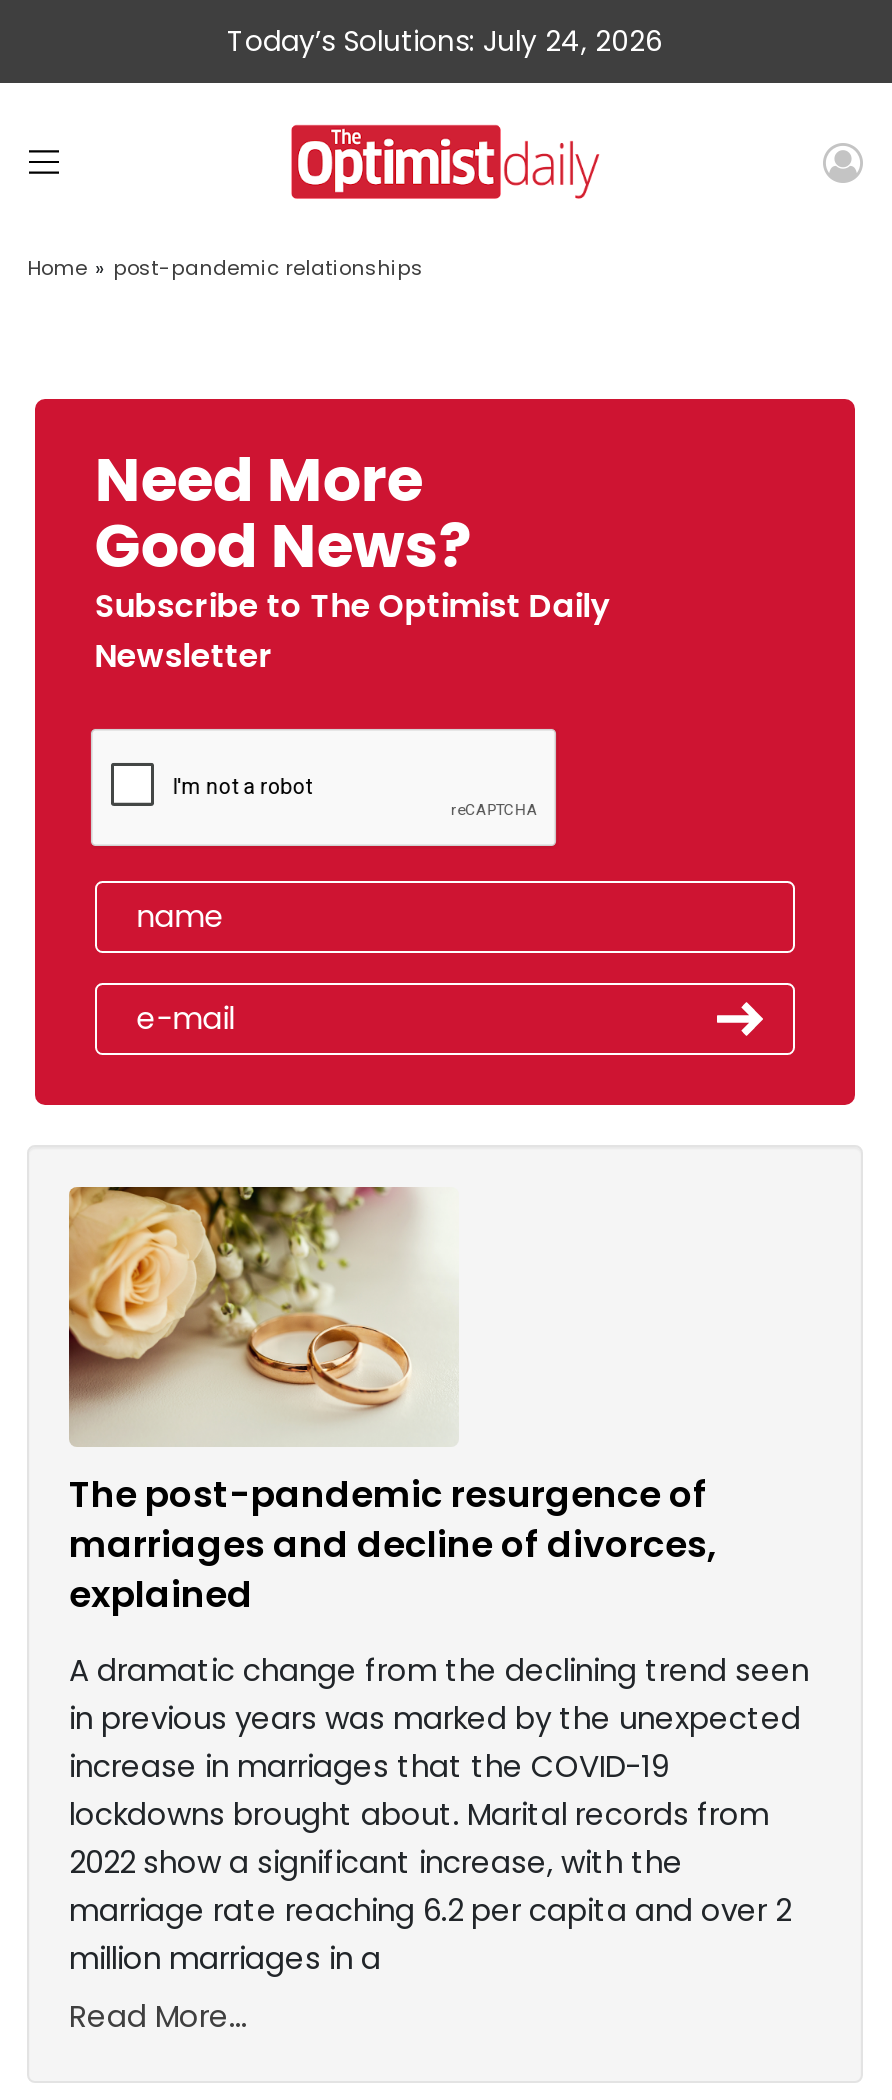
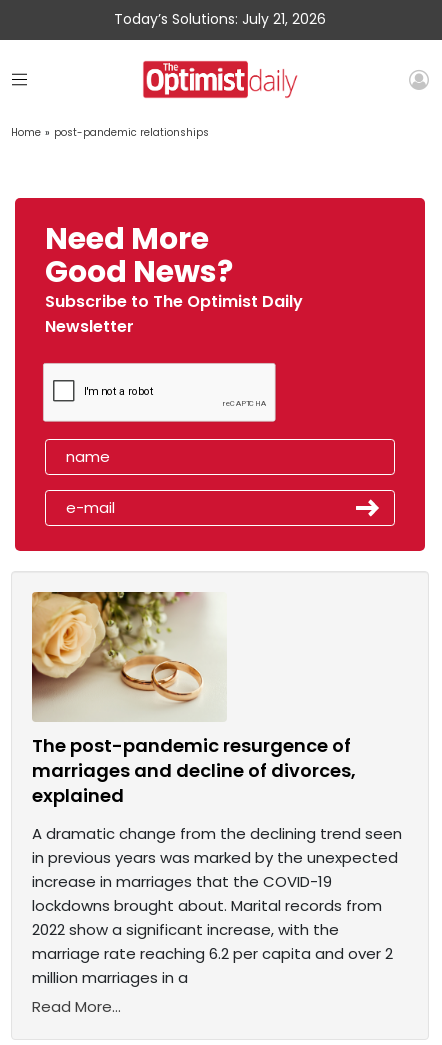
- Today’s Solutions: July 24, 2026
+ Today’s Solutions: July 21, 2026
